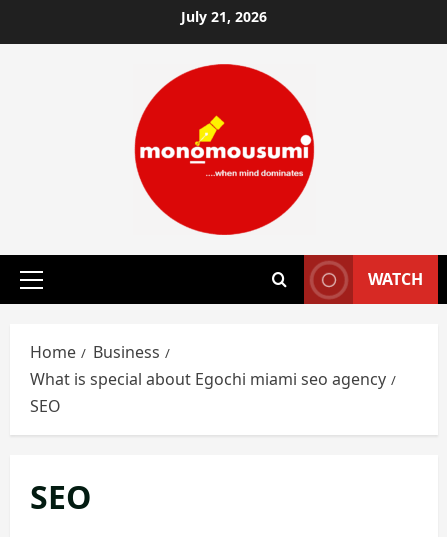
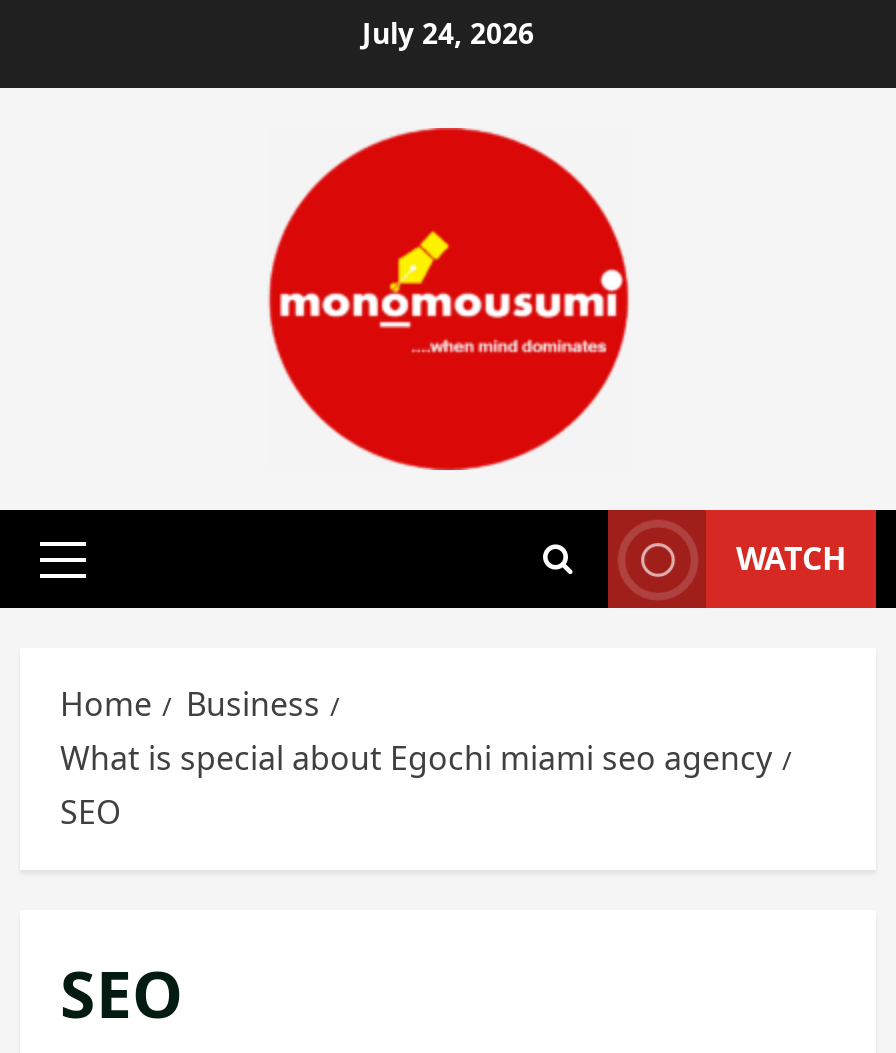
- July 21, 2026
+ July 24, 2026
